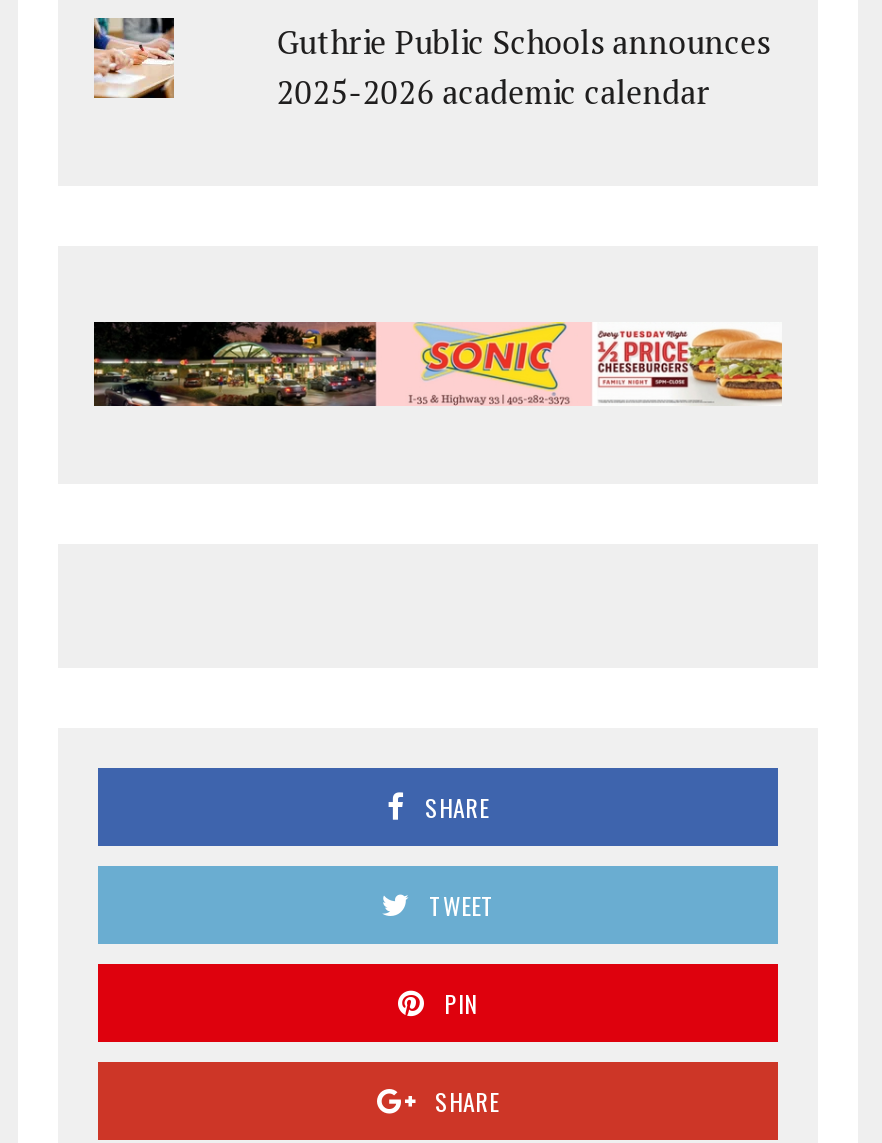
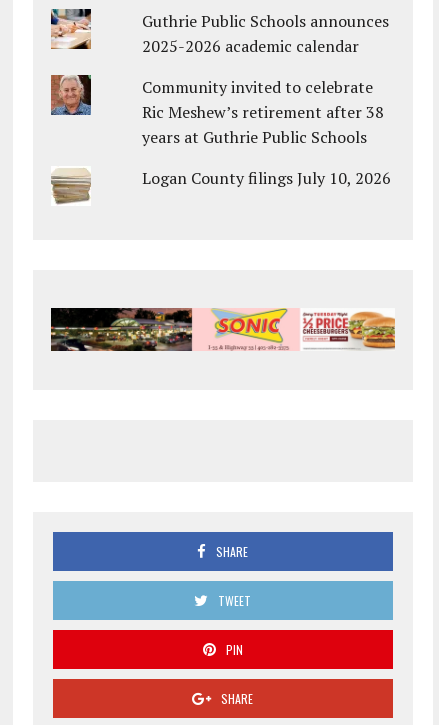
+ [image]

+ [image]

+ Community invited to celebrate
+ Ric Meshew’s retirement after 38
+ years at Guthrie Public Schools
+ Logan County filings July 10, 2026
